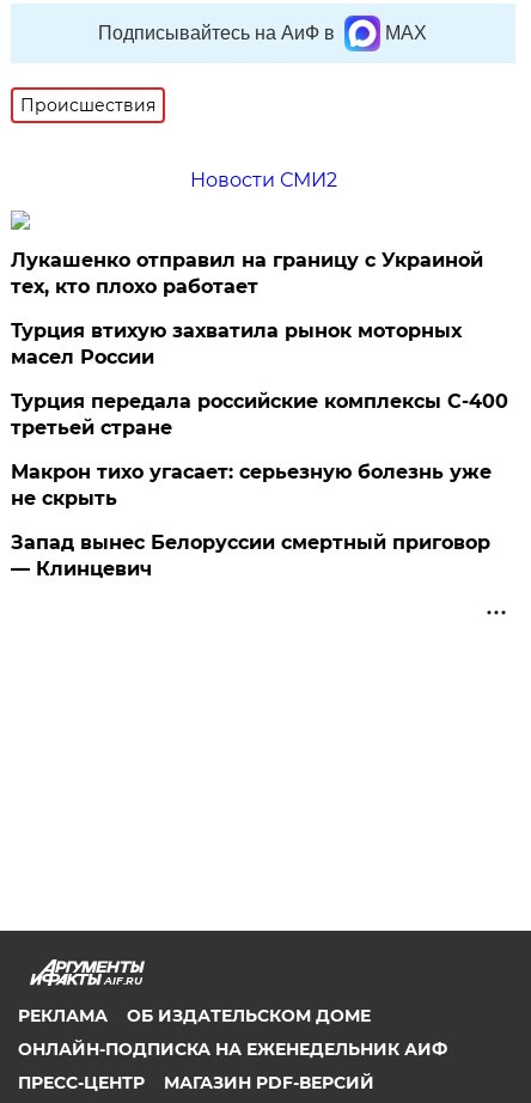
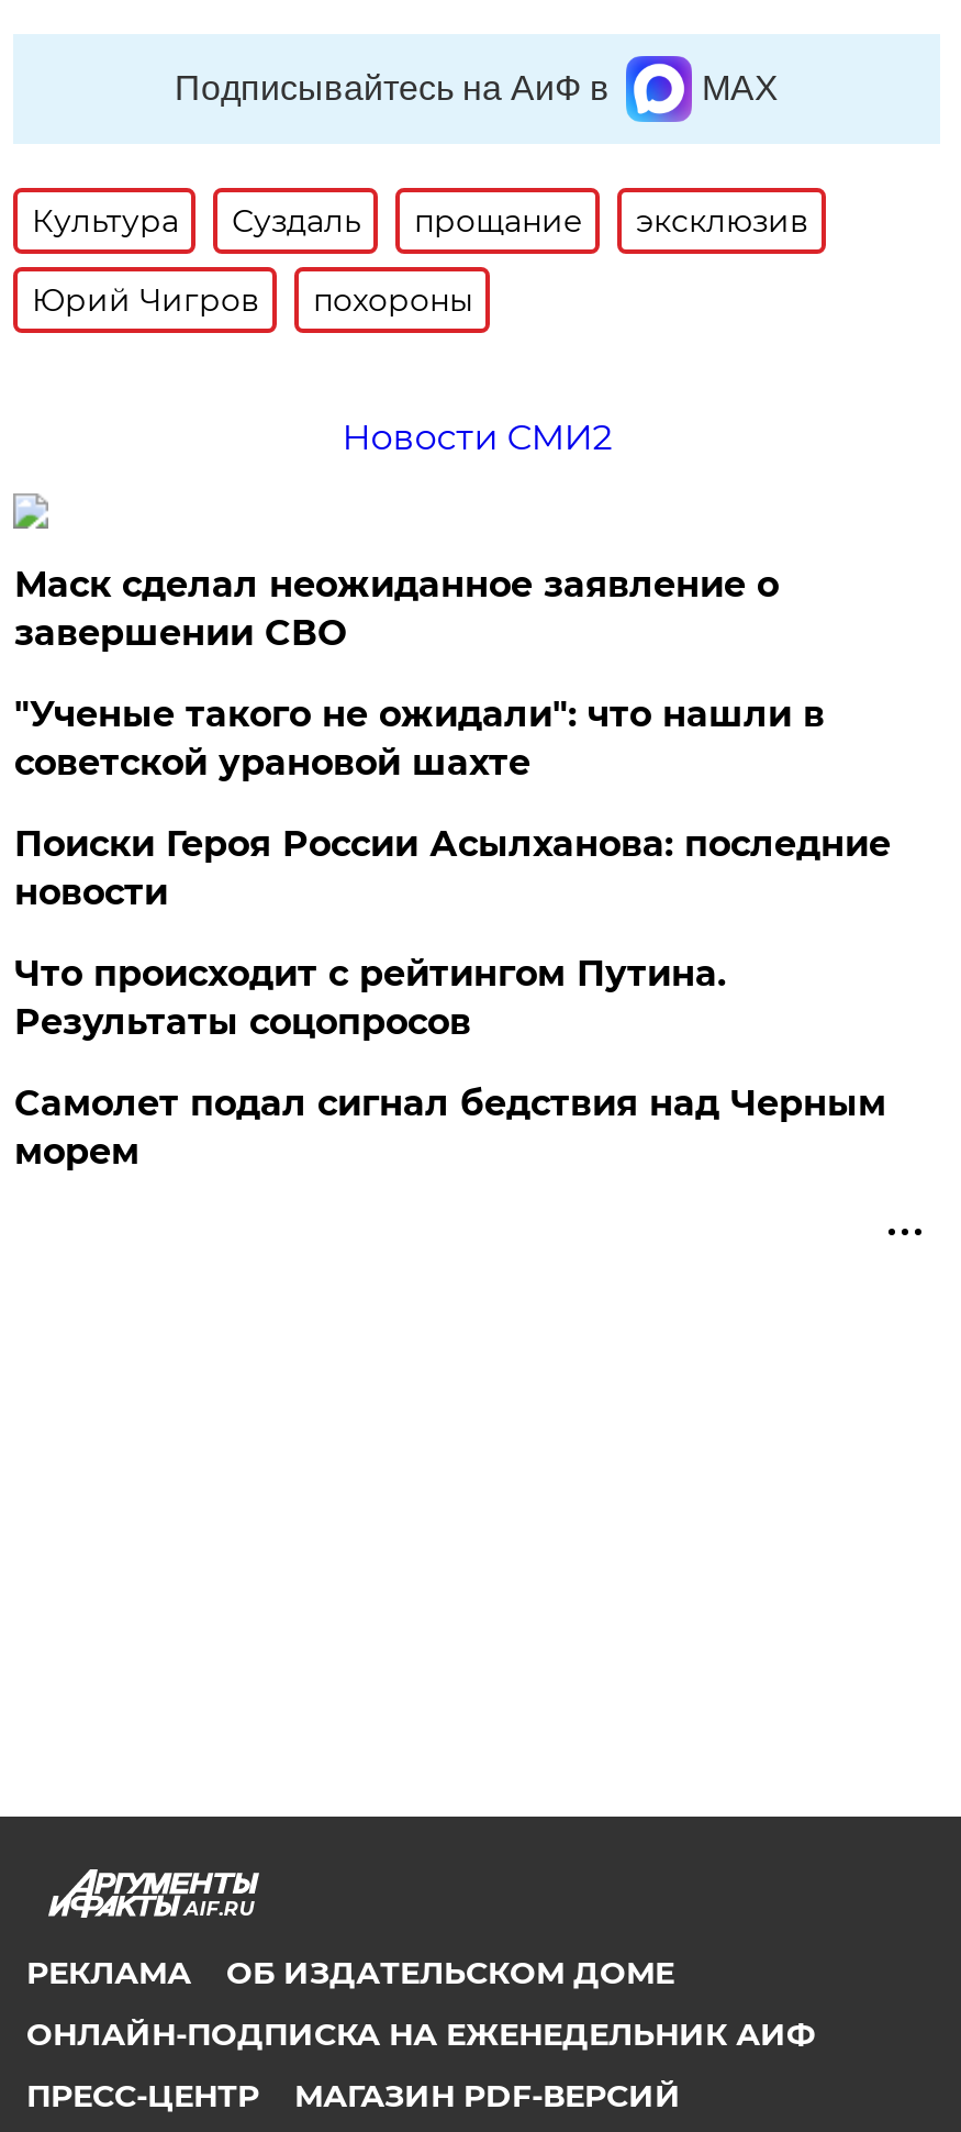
- Происшествия
+ Культура
+ Суздаль
+ прощание
+ эксклюзив
+ Юрий Чигров
+ похороны

- Лукашенко отправил на границу с Украиной
- тех, кто плохо работает
+ Маск сделал неожиданное заявление о
+ завершении СВО

- Турция втихую захватила рынок моторных
- масел России
+ "Ученые такого не ожидали": что нашли в
+ советской урановой шахте

- Турция передала российские комплексы С-400
- третьей стране
+ Поиски Героя России Асылханова: последние
+ новости

- Макрон тихо угасает: серьезную болезнь уже
- не скрыть
+ Что происходит с рейтингом Путина.
+ Результаты соцопросов

- Запад вынес Белоруссии смертный приговор
- — Клинцевич
+ Самолет подал сигнал бедствия над Черным
+ морем
